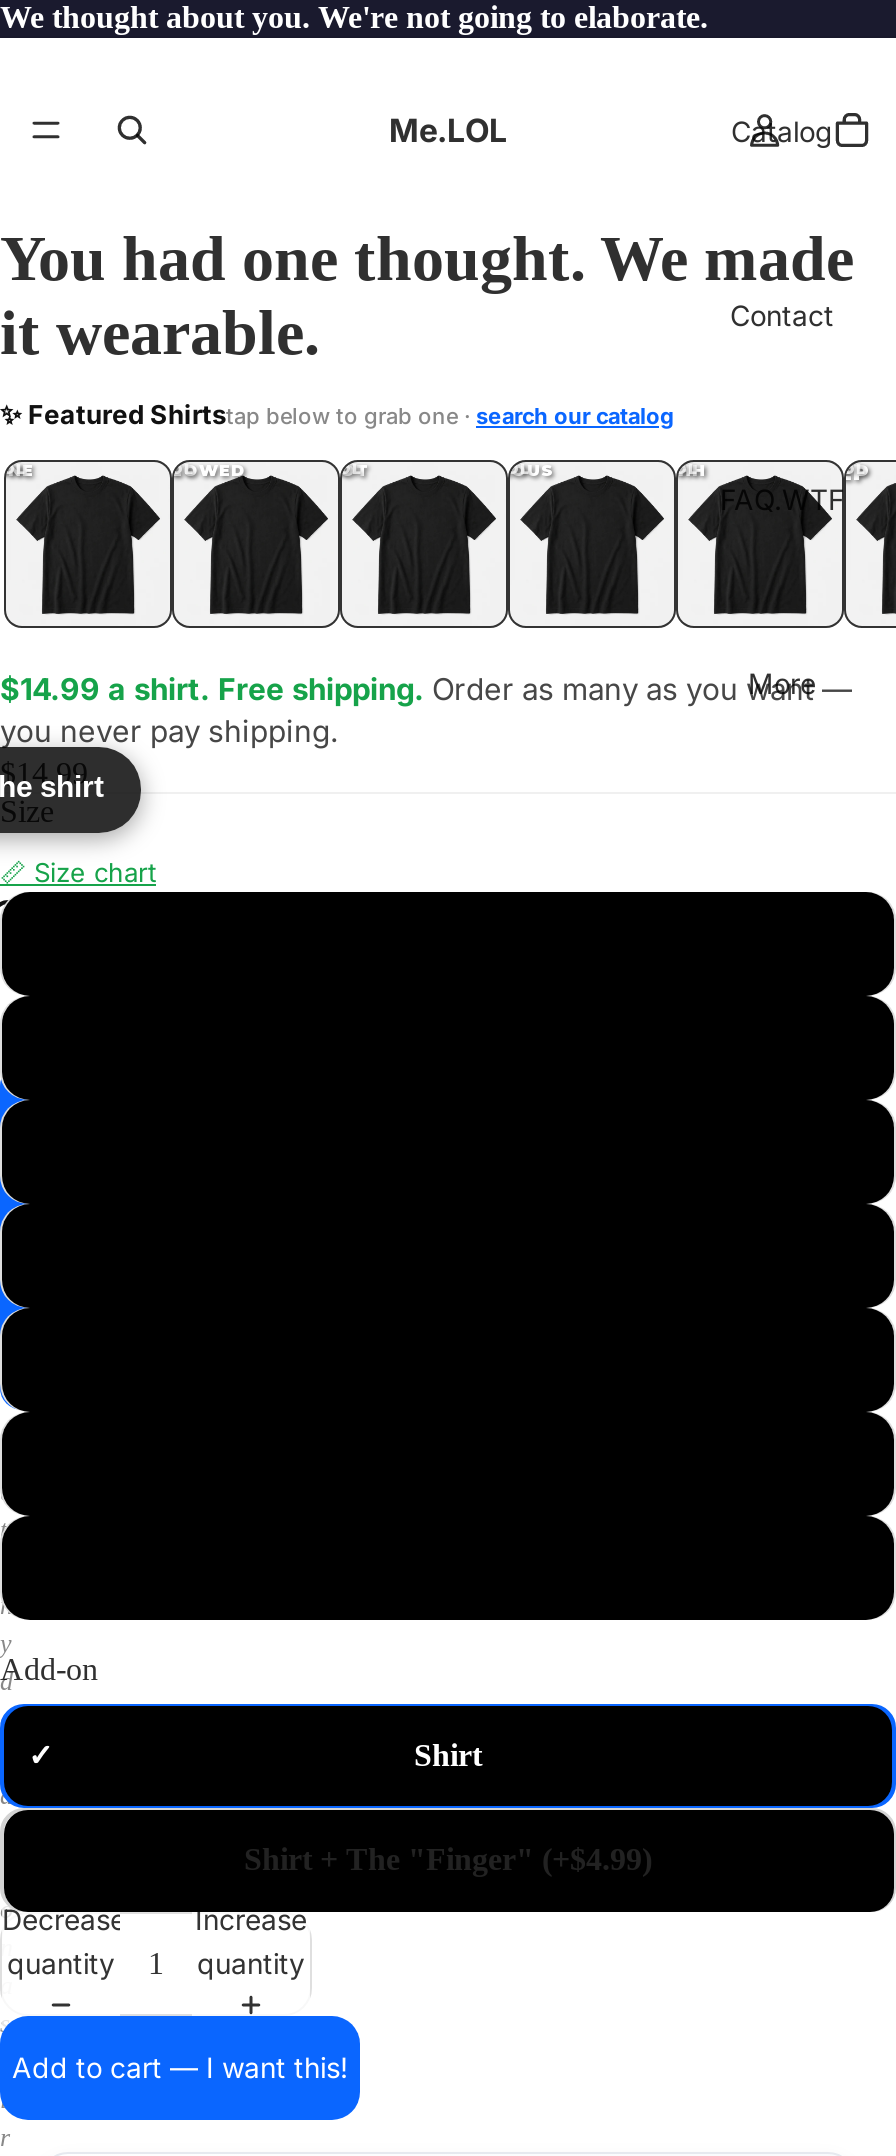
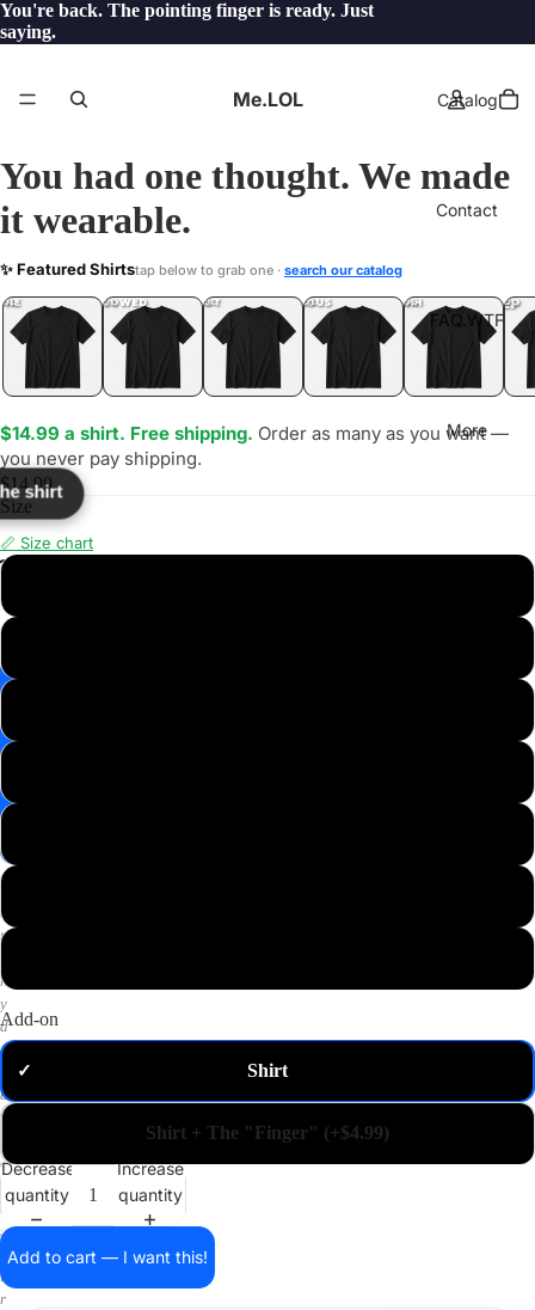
- We thought about you. We're not going to elaborate.
+ You're back. The pointing finger is ready. Just
+ saying.
